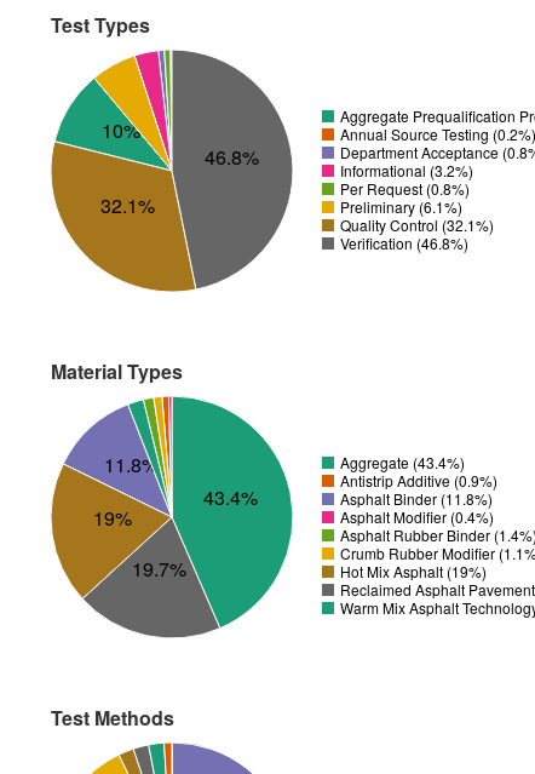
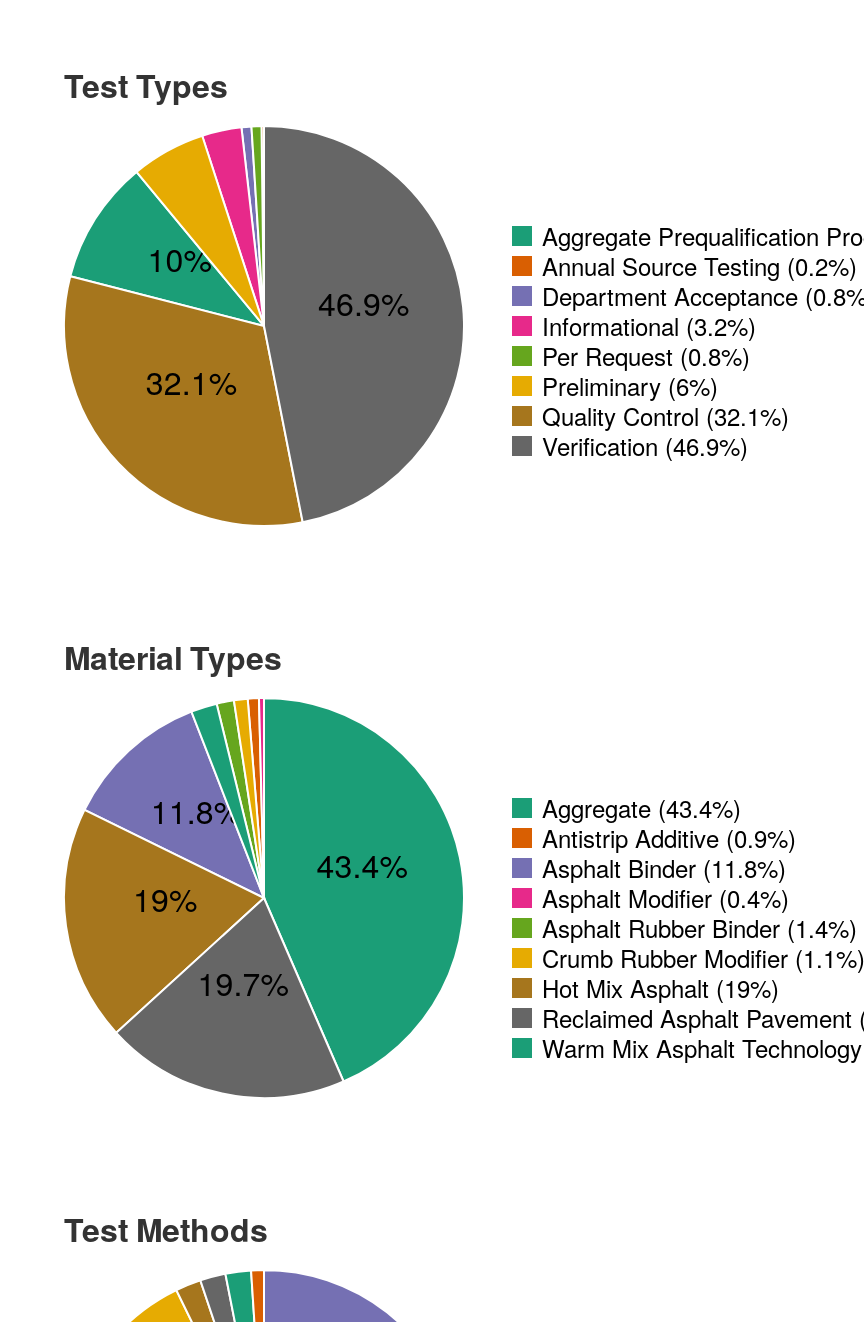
- 46.8%
+ 46.9%

- Preliminary (6.1%)
+ Preliminary (6%)

- Verification (46.8%)
+ Verification (46.9%)
